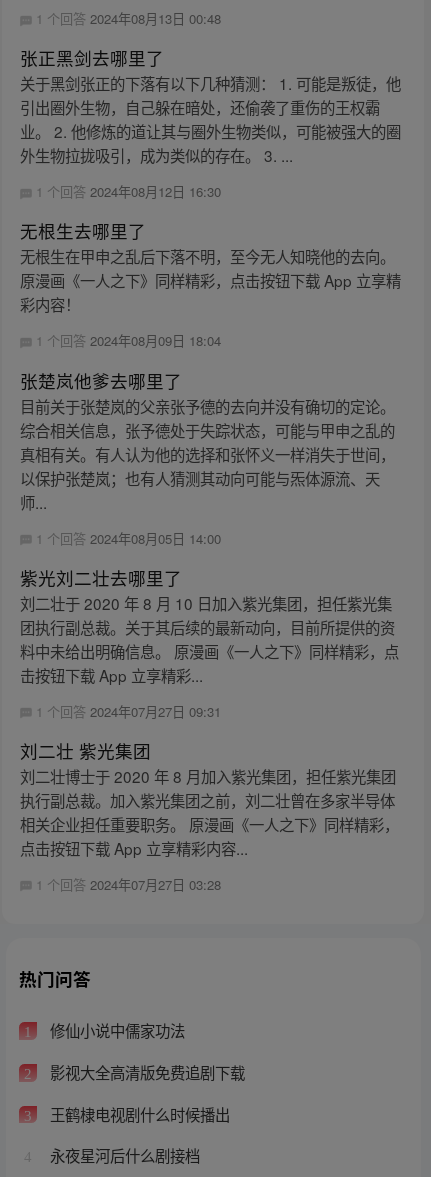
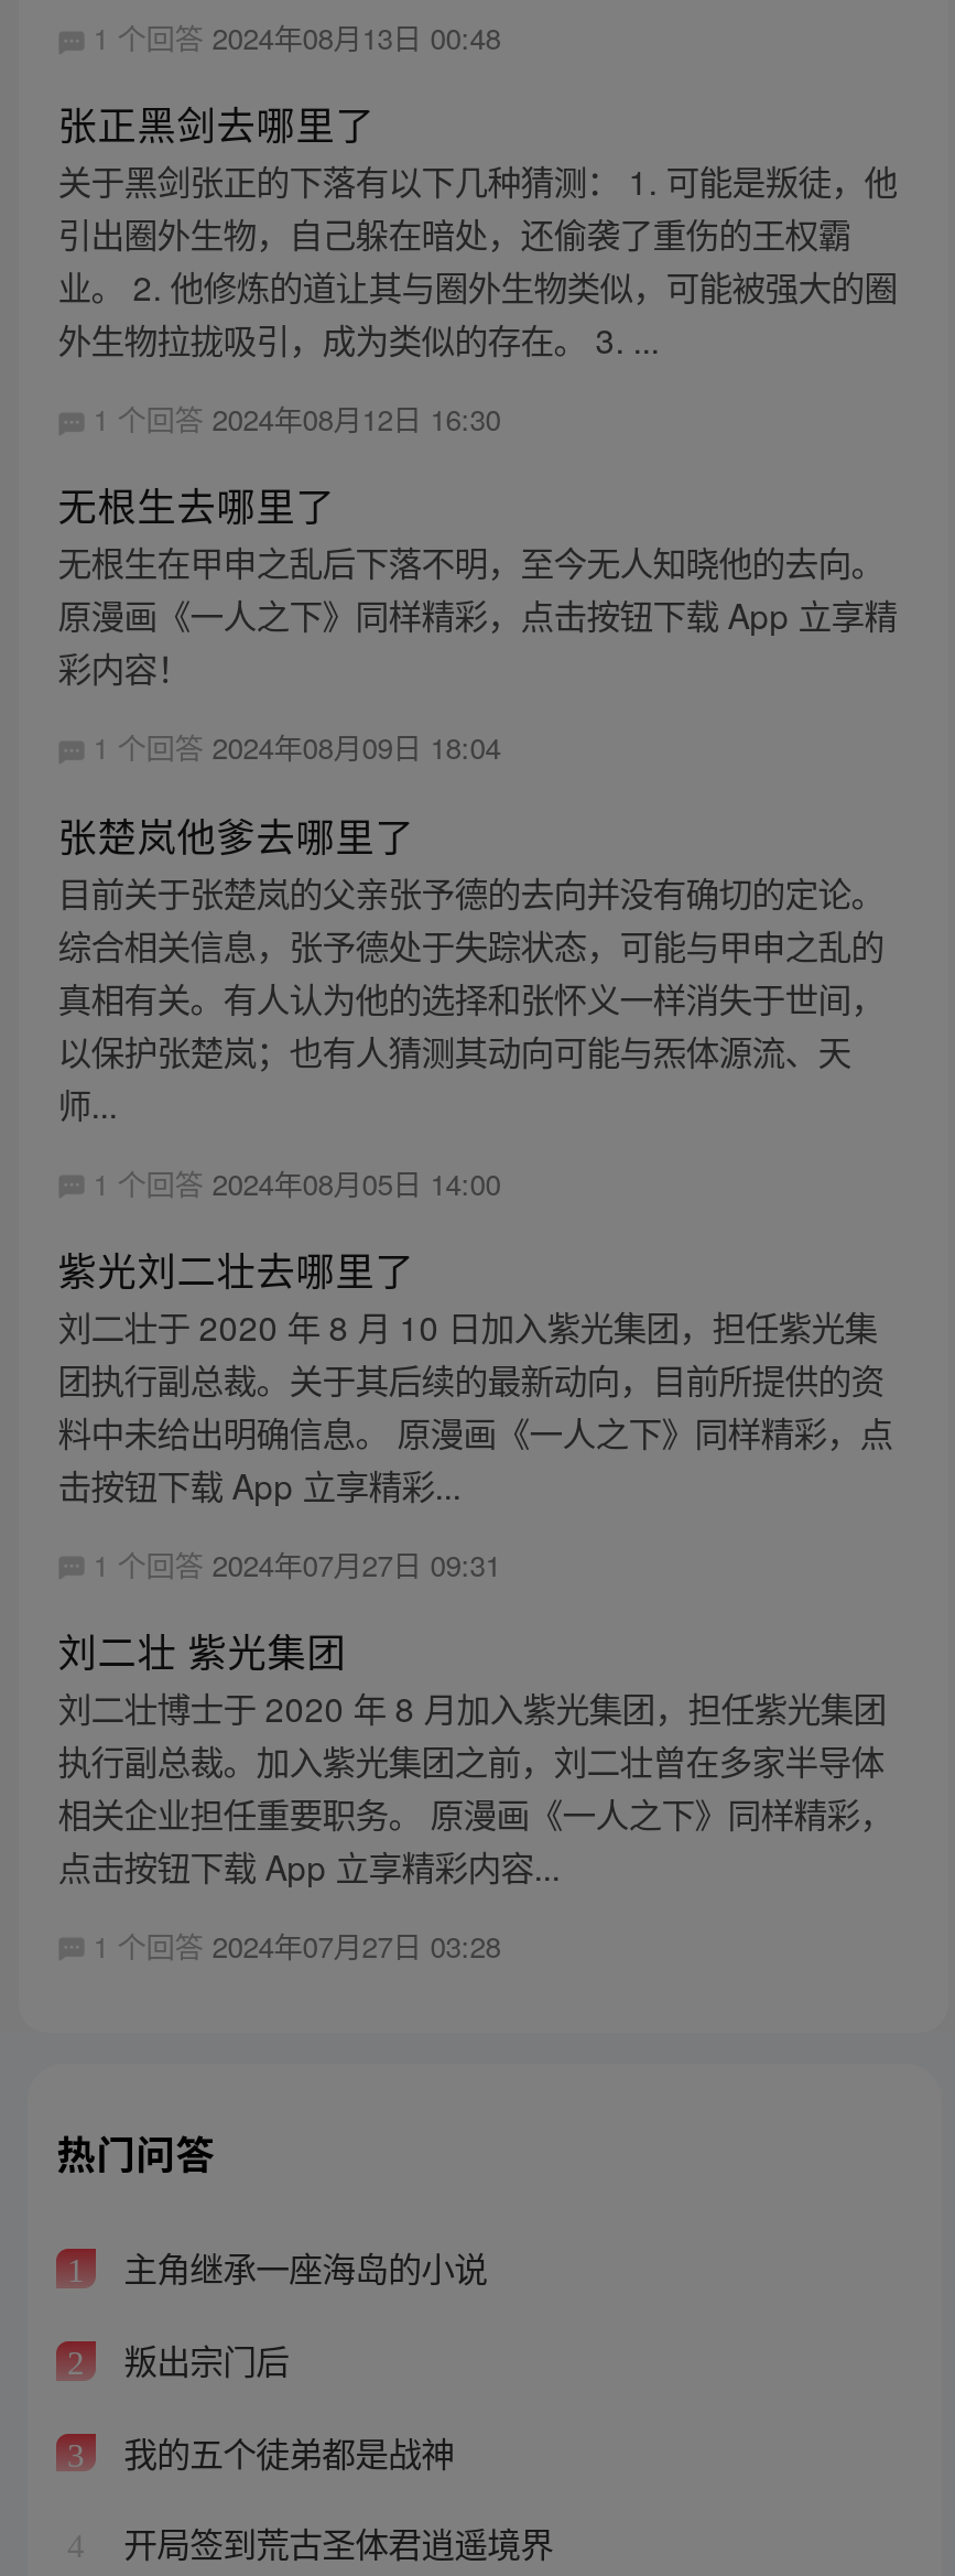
- 修仙小说中儒家功法
+ 主角继承一座海岛的小说

- 影视大全高清版免费追剧下载
+ 叛出宗门后

- 王鹤棣电视剧什么时候播出
+ 我的五个徒弟都是战神

- 永夜星河后什么剧接档
+ 开局签到荒古圣体君逍遥境界
